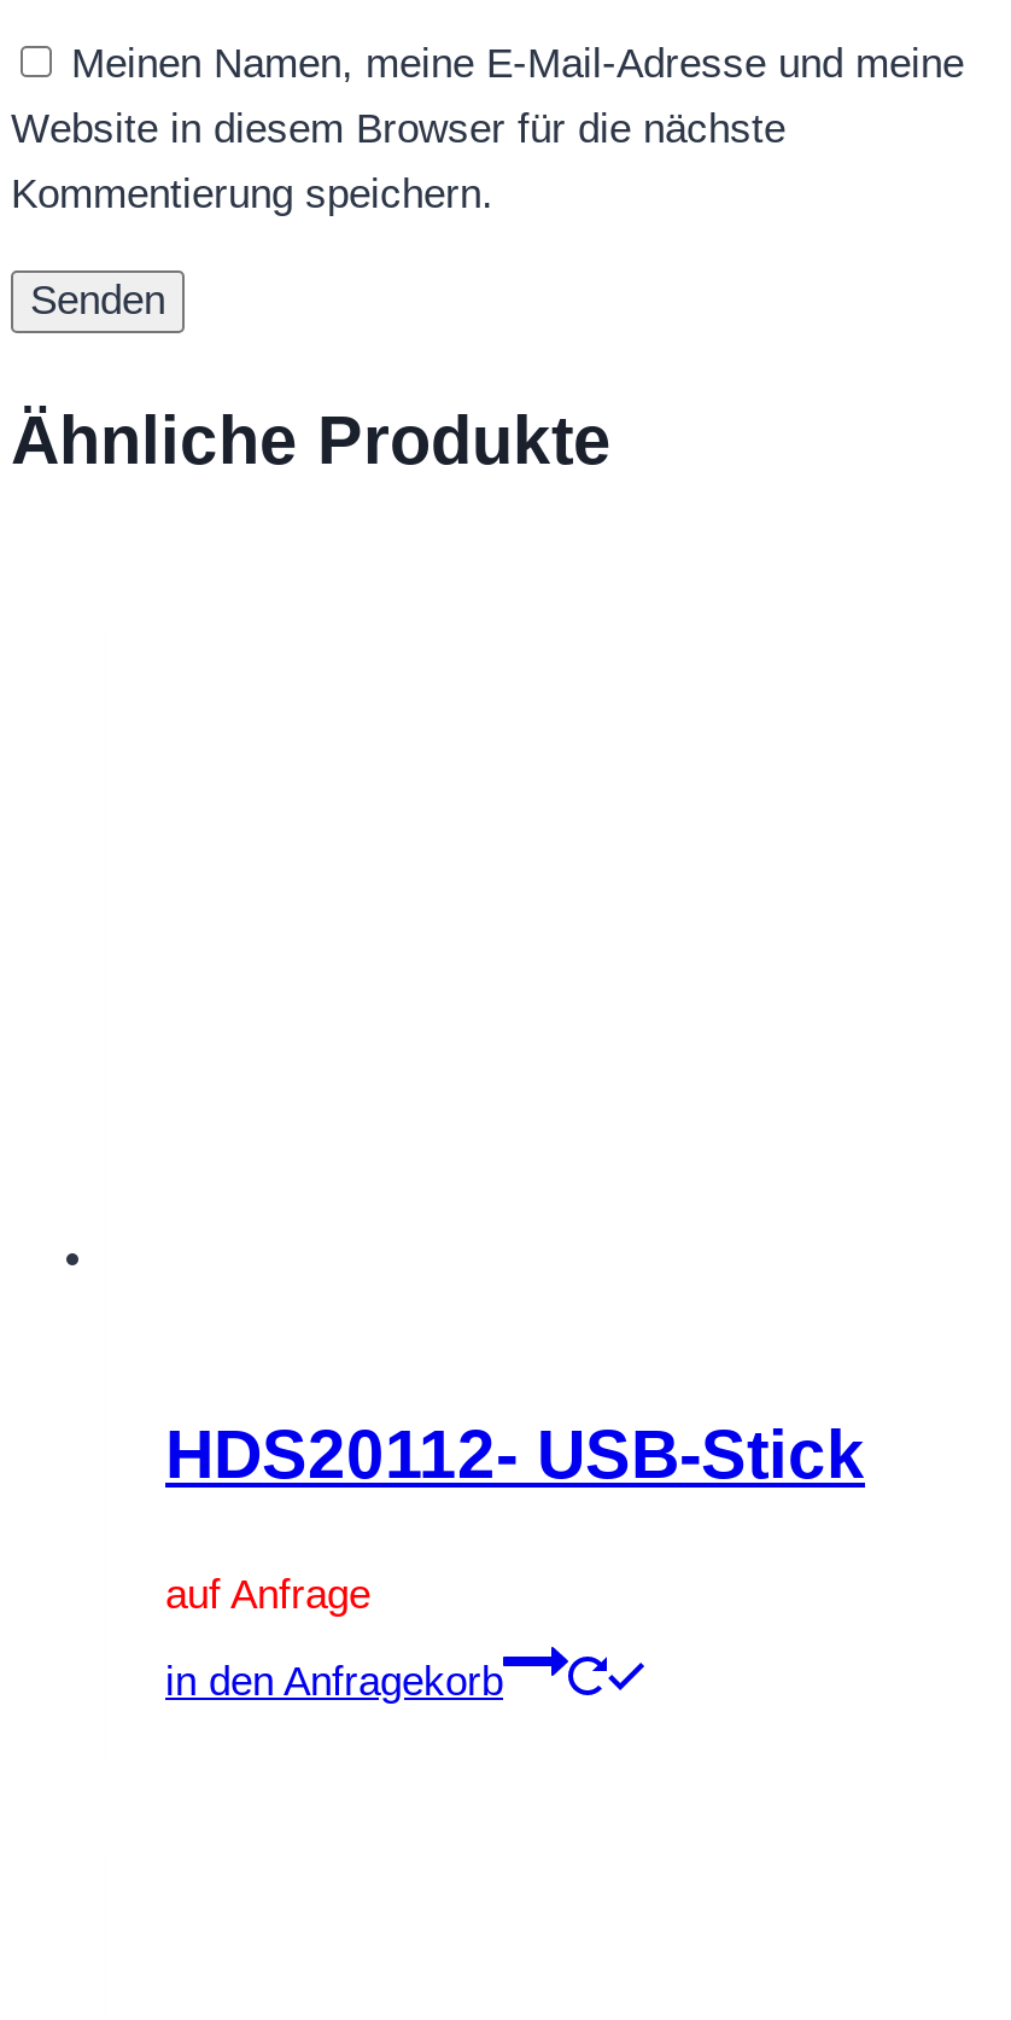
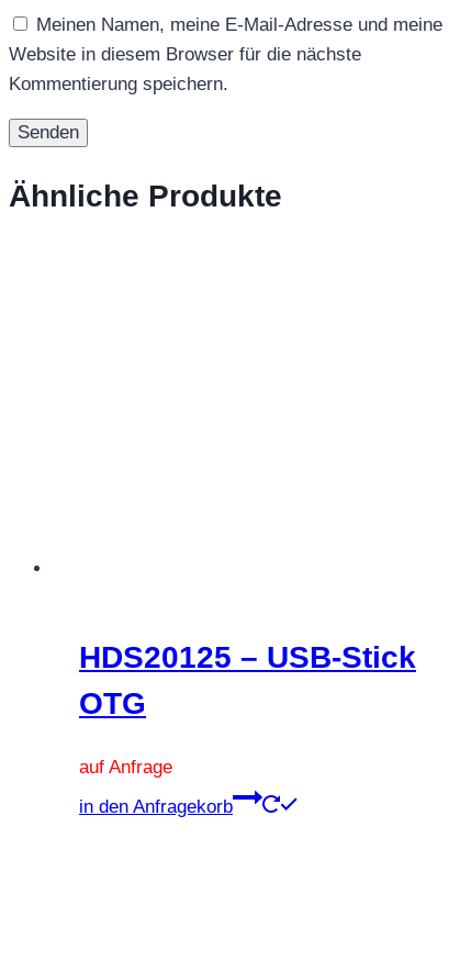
- HDS20112- USB-Stick
+ HDS20125 – USB-Stick
+ OTG
